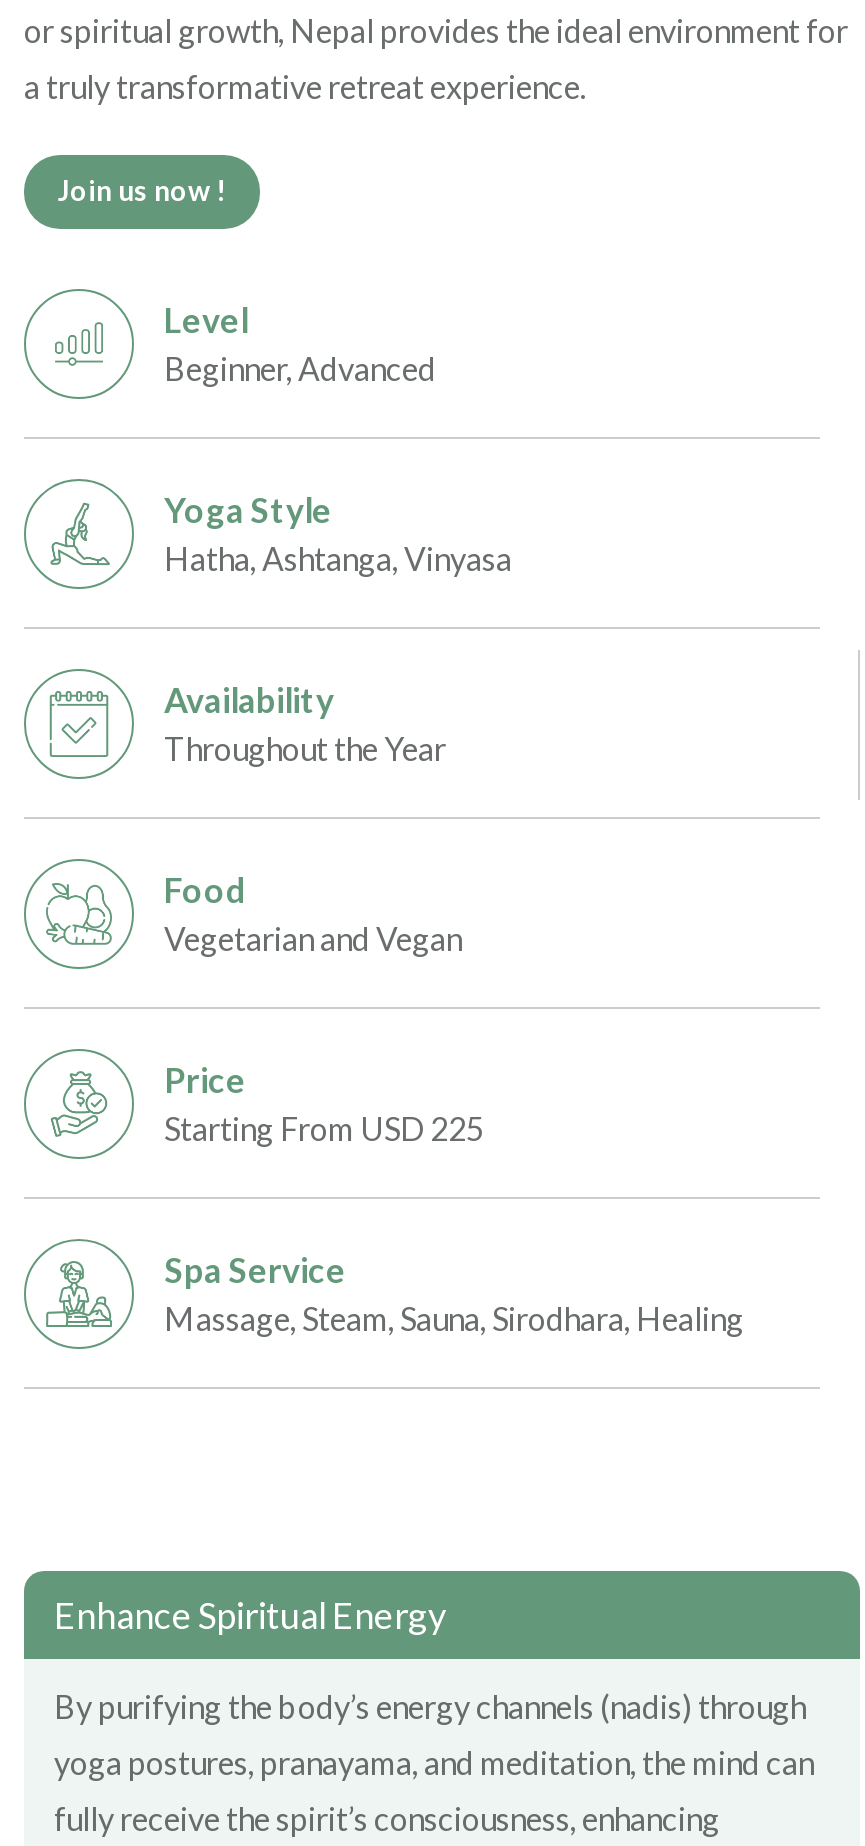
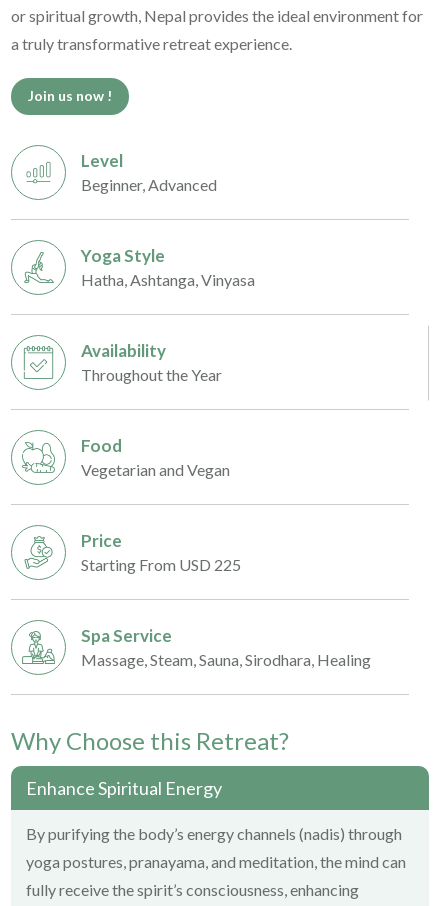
+ Why Choose this Retreat?
